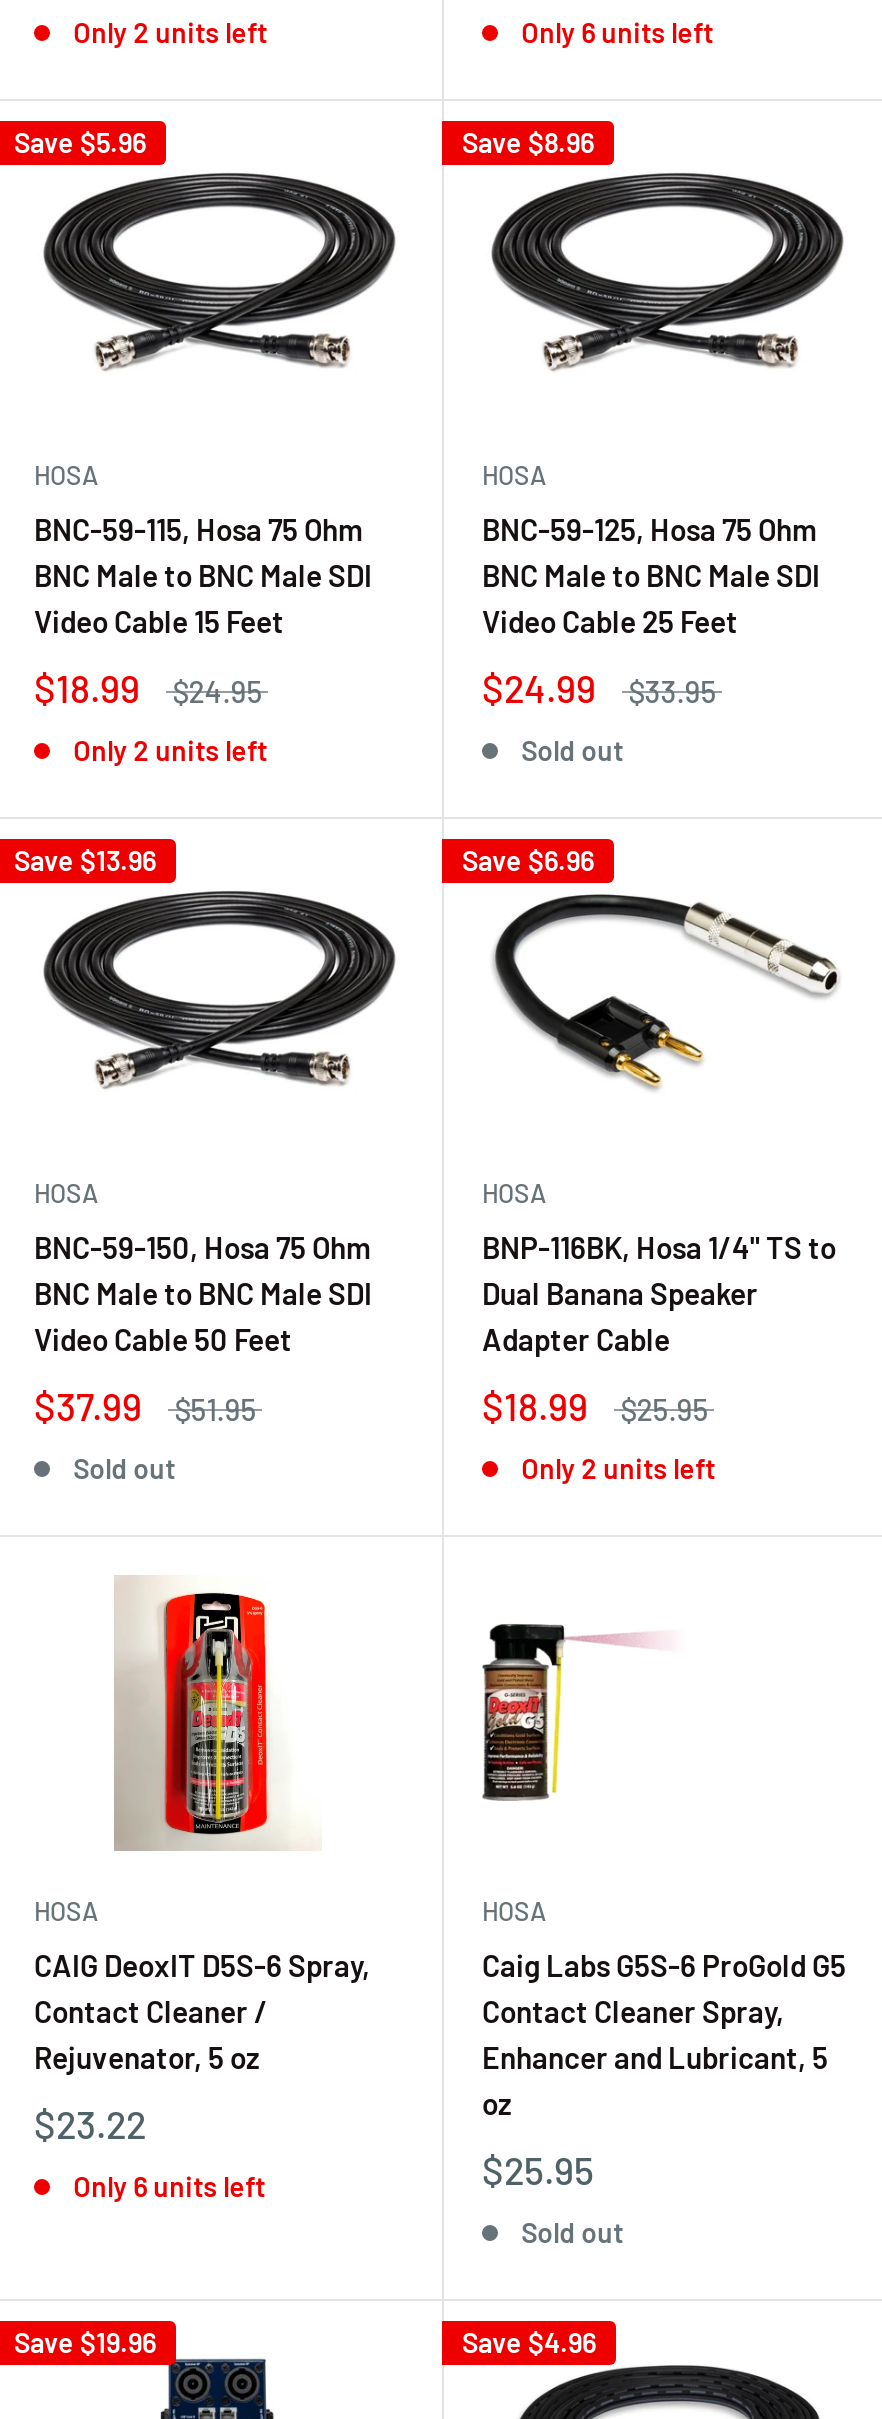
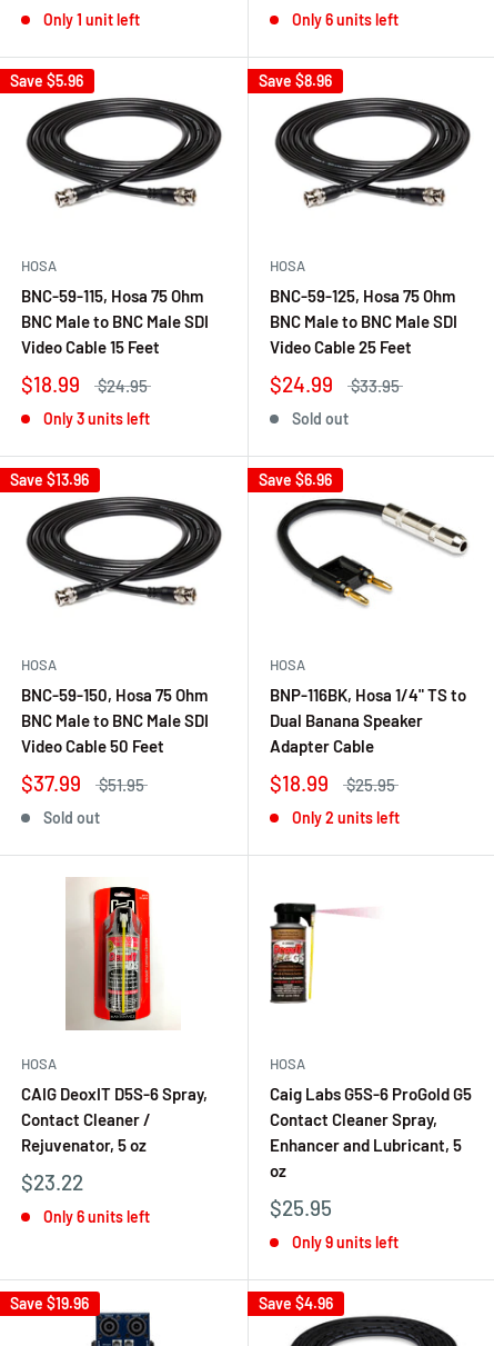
- Only 2 units left
+ Only 1 unit left

- Only 2 units left
+ Only 3 units left

- Sold out
+ Only 9 units left
